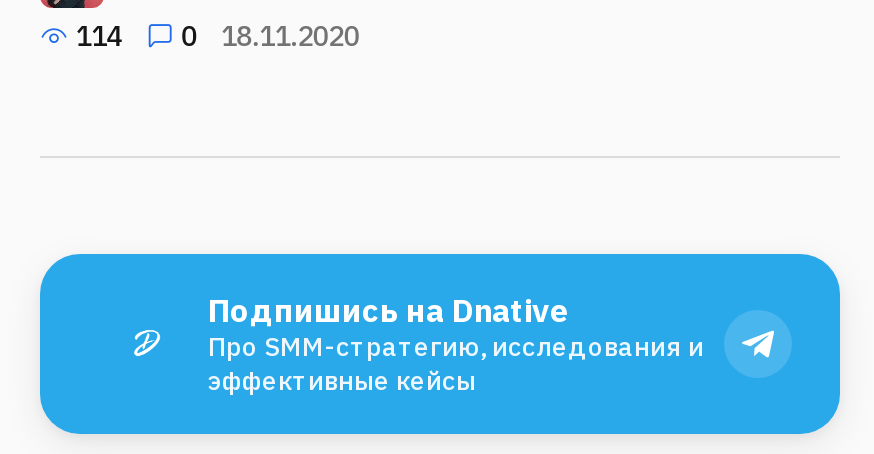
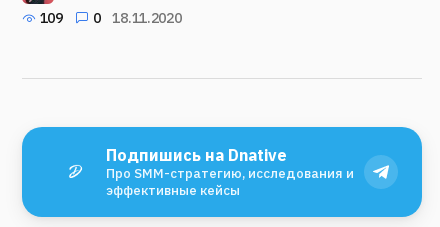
- 114 0 18.11.2020
+ 109 0 18.11.2020
